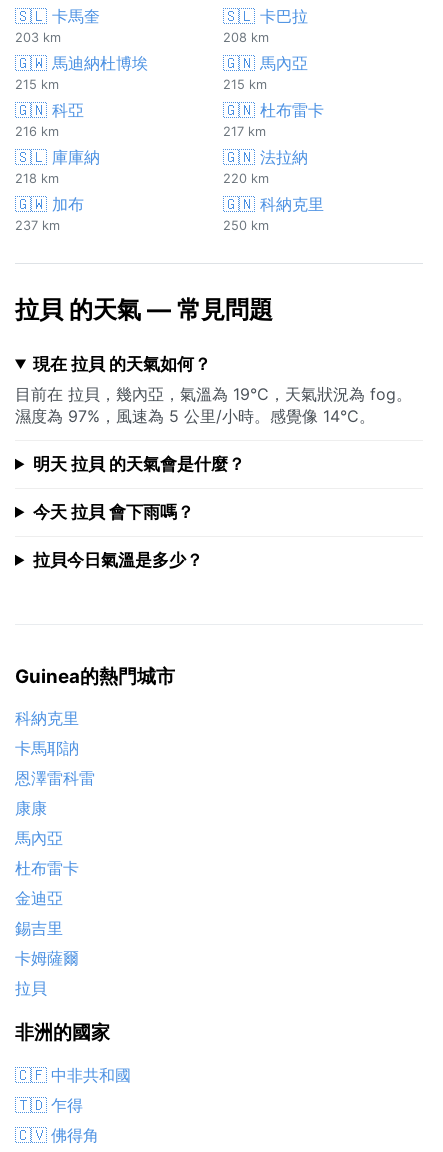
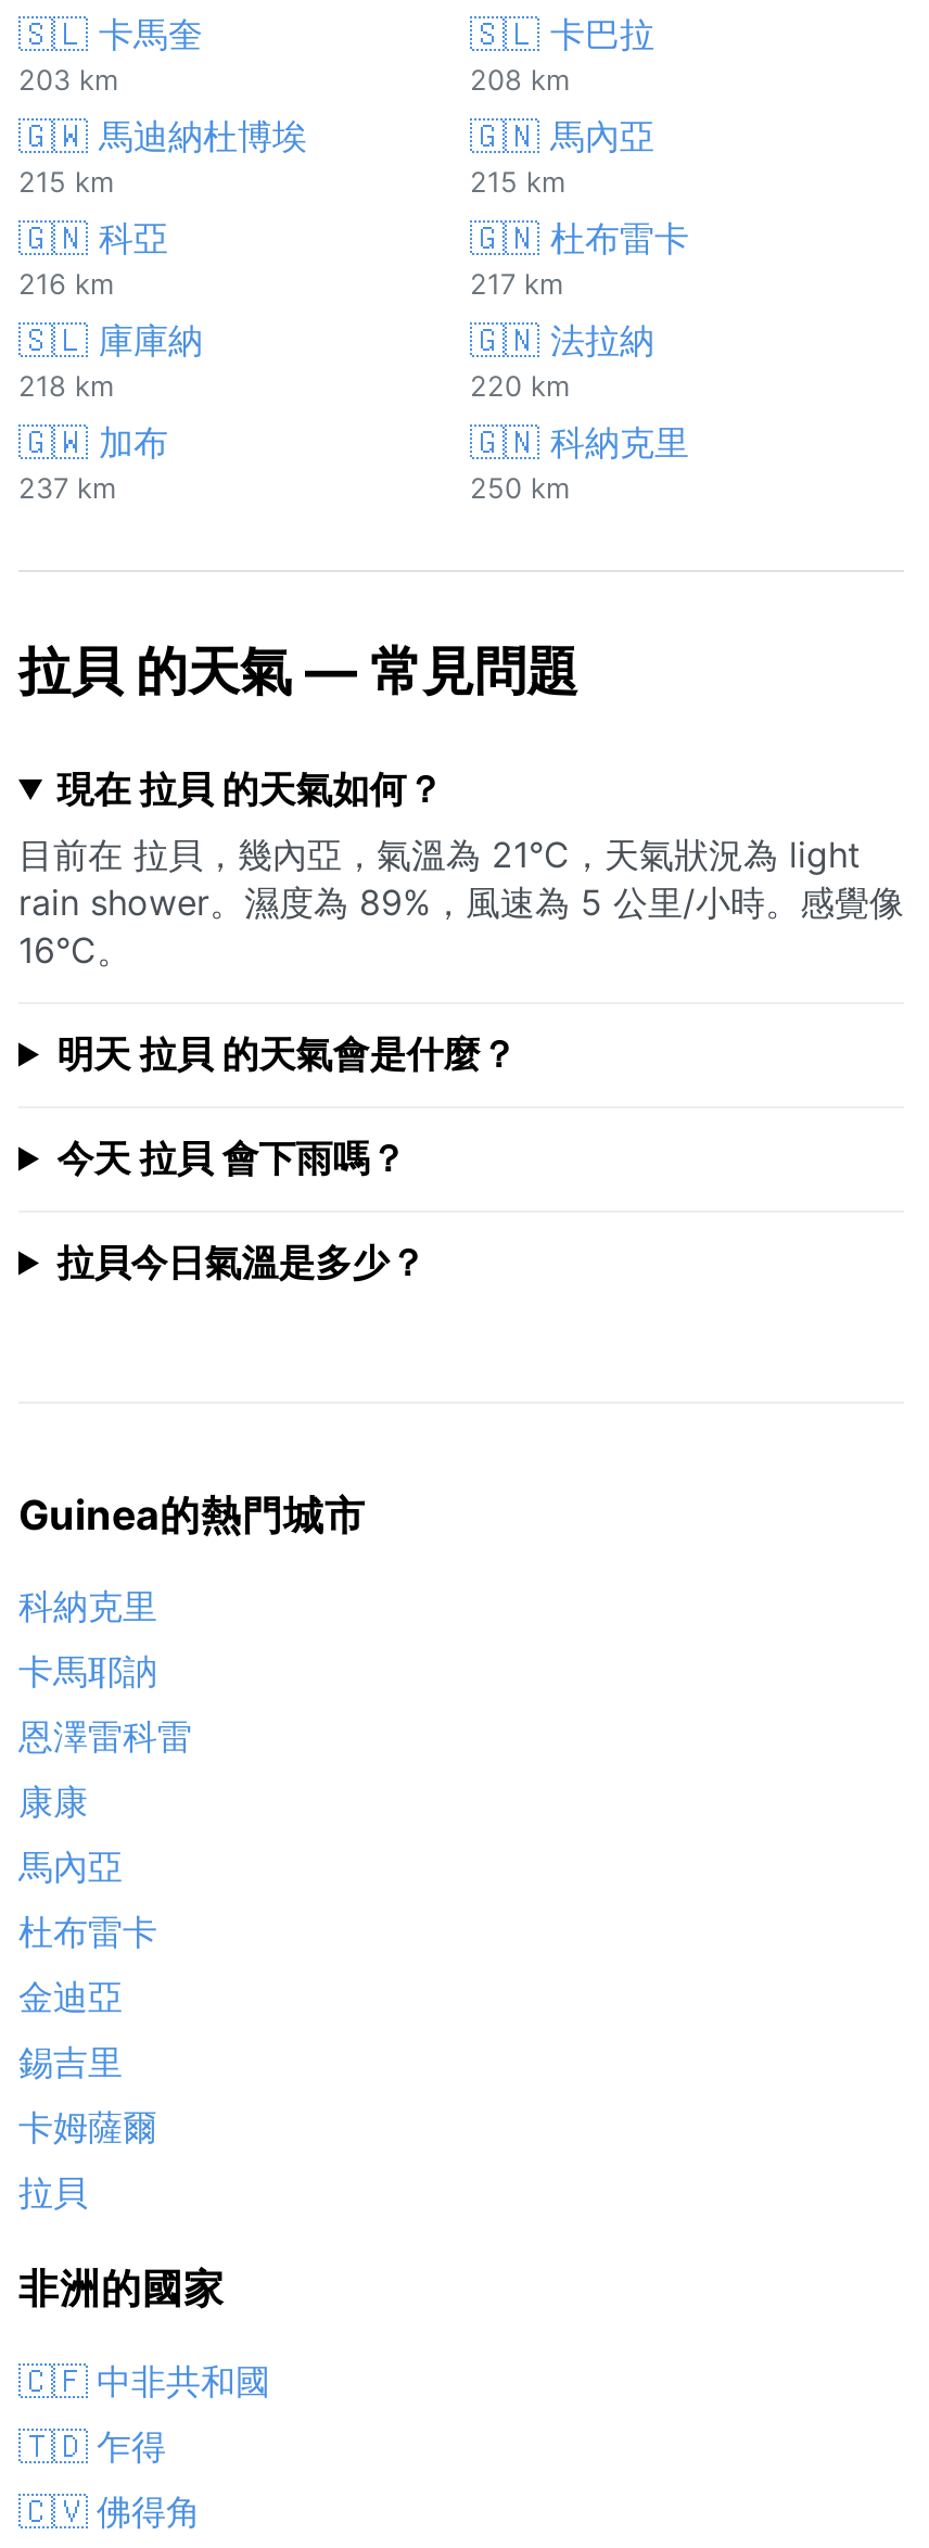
- 目前在 拉貝，幾內亞，氣溫為 19°C，天氣狀況為 fog。
- 濕度為 97%，風速為 5 公里/小時。感覺像 14°C。
+ 目前在 拉貝，幾內亞，氣溫為 21°C，天氣狀況為 light
+ rain shower。濕度為 89%，風速為 5 公里/小時。感覺像
+ 16°C。
